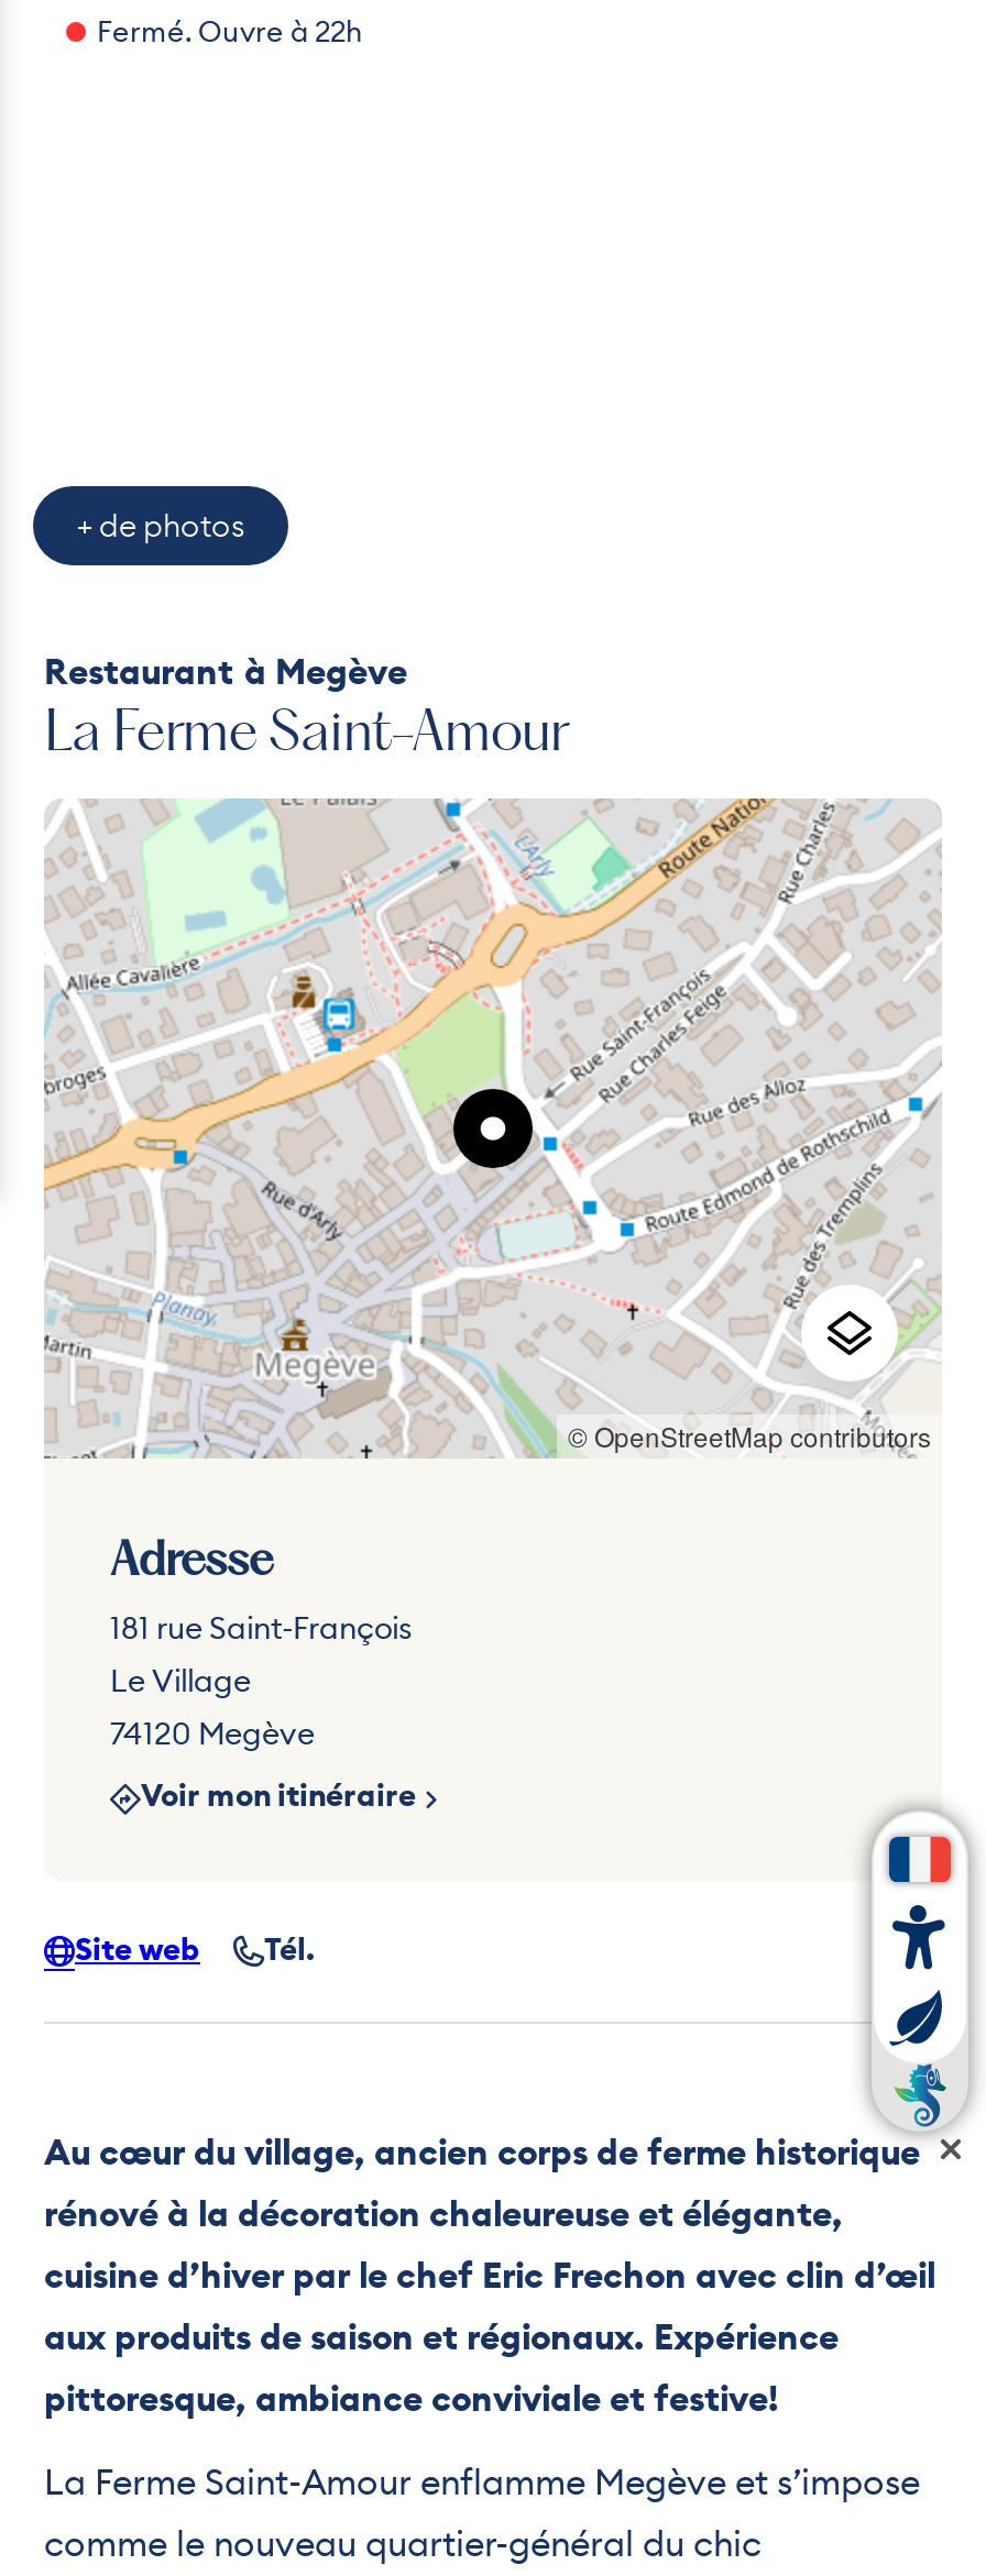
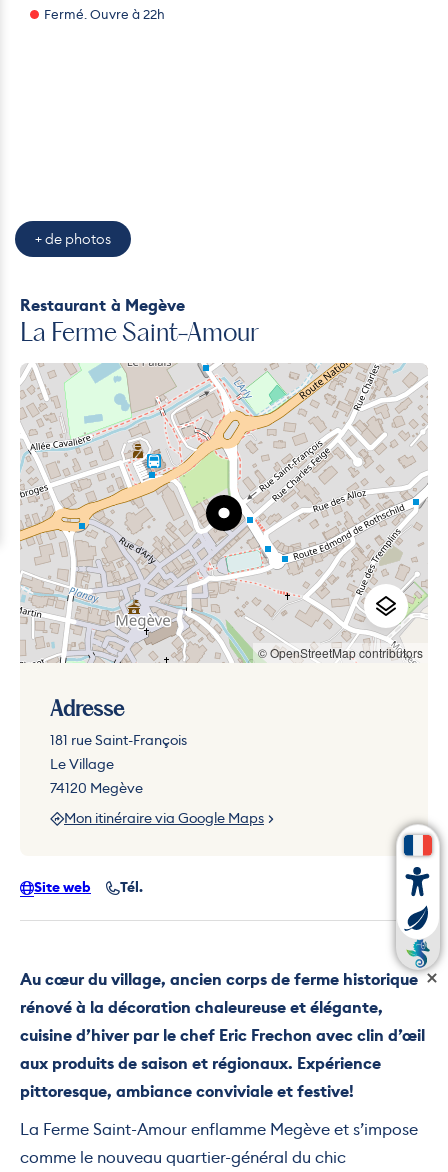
- Voir mon itinéraire
+ Mon itinéraire via Google Maps
